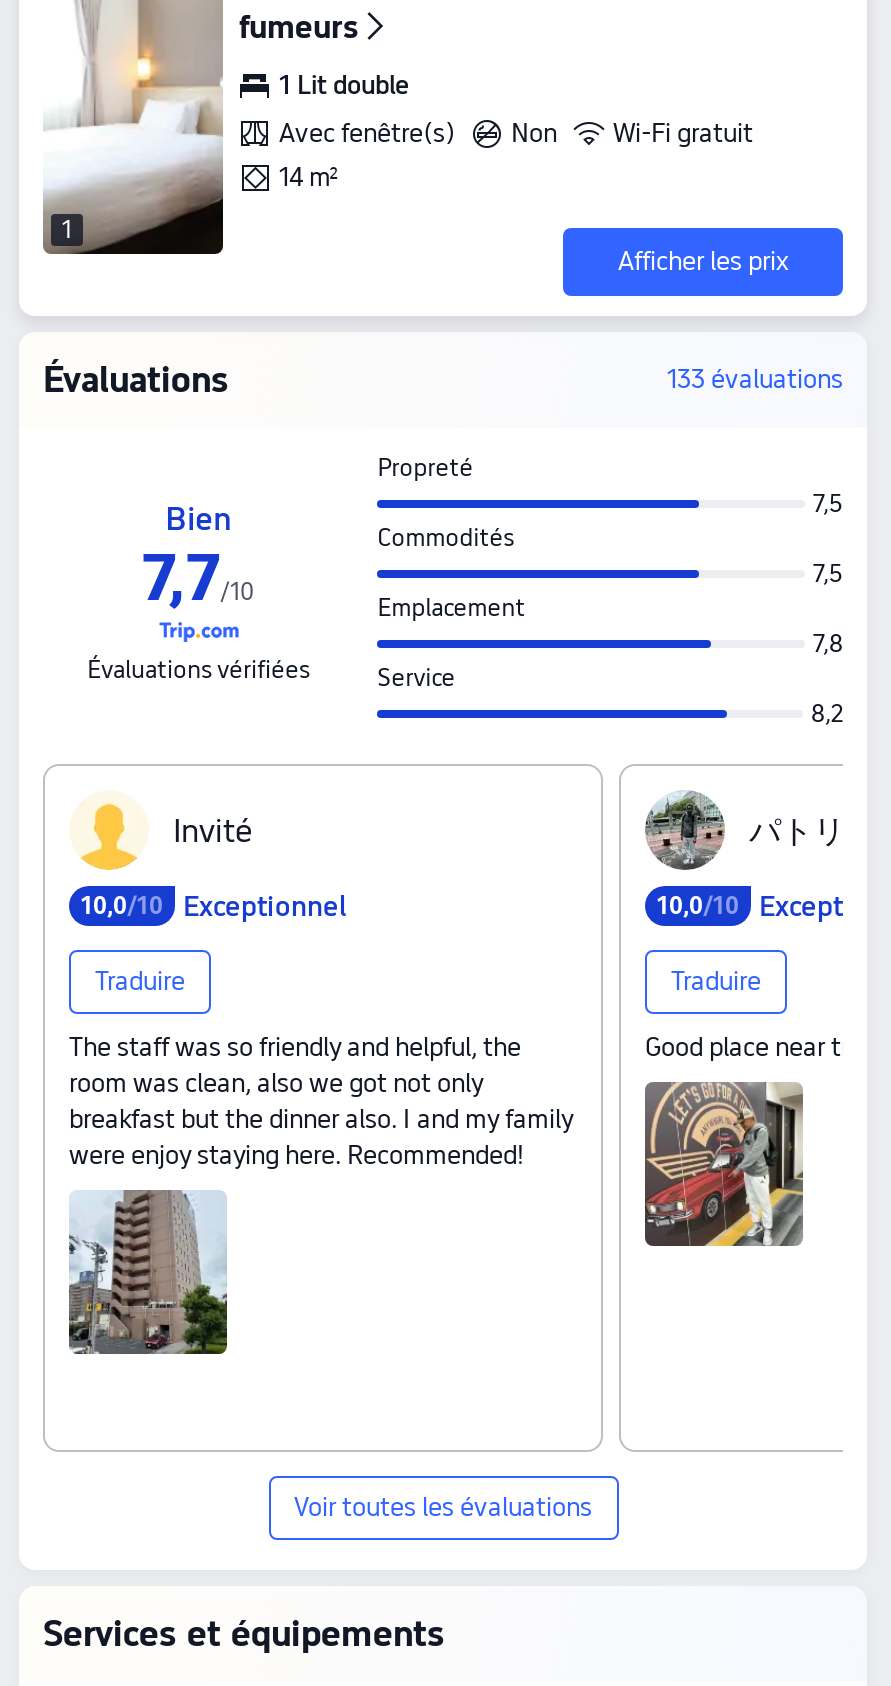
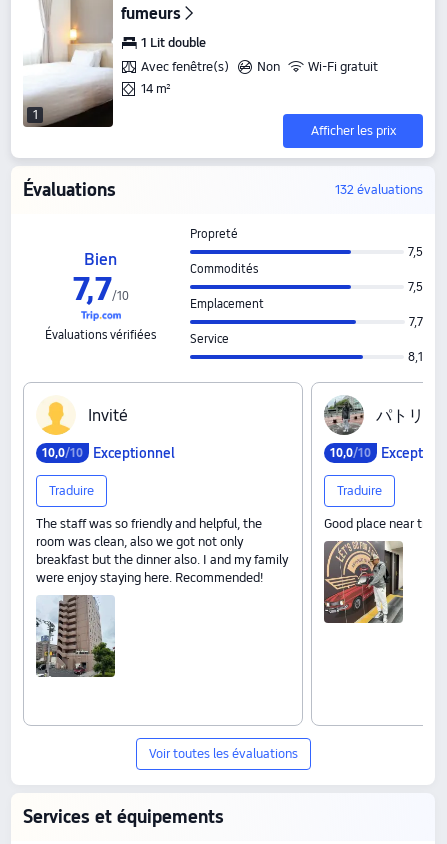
- 133 évaluations
+ 132 évaluations

- 7,8
+ 7,7

- 8,2
+ 8,1
